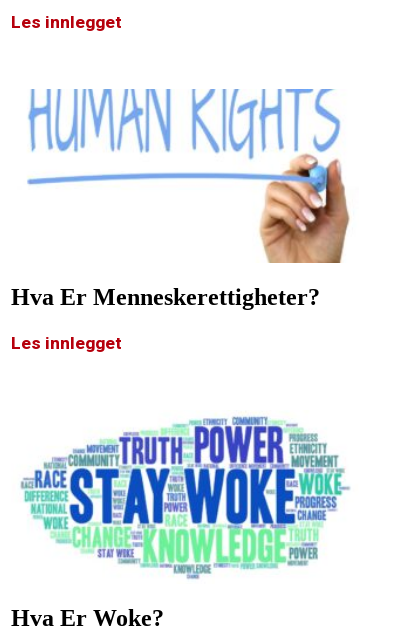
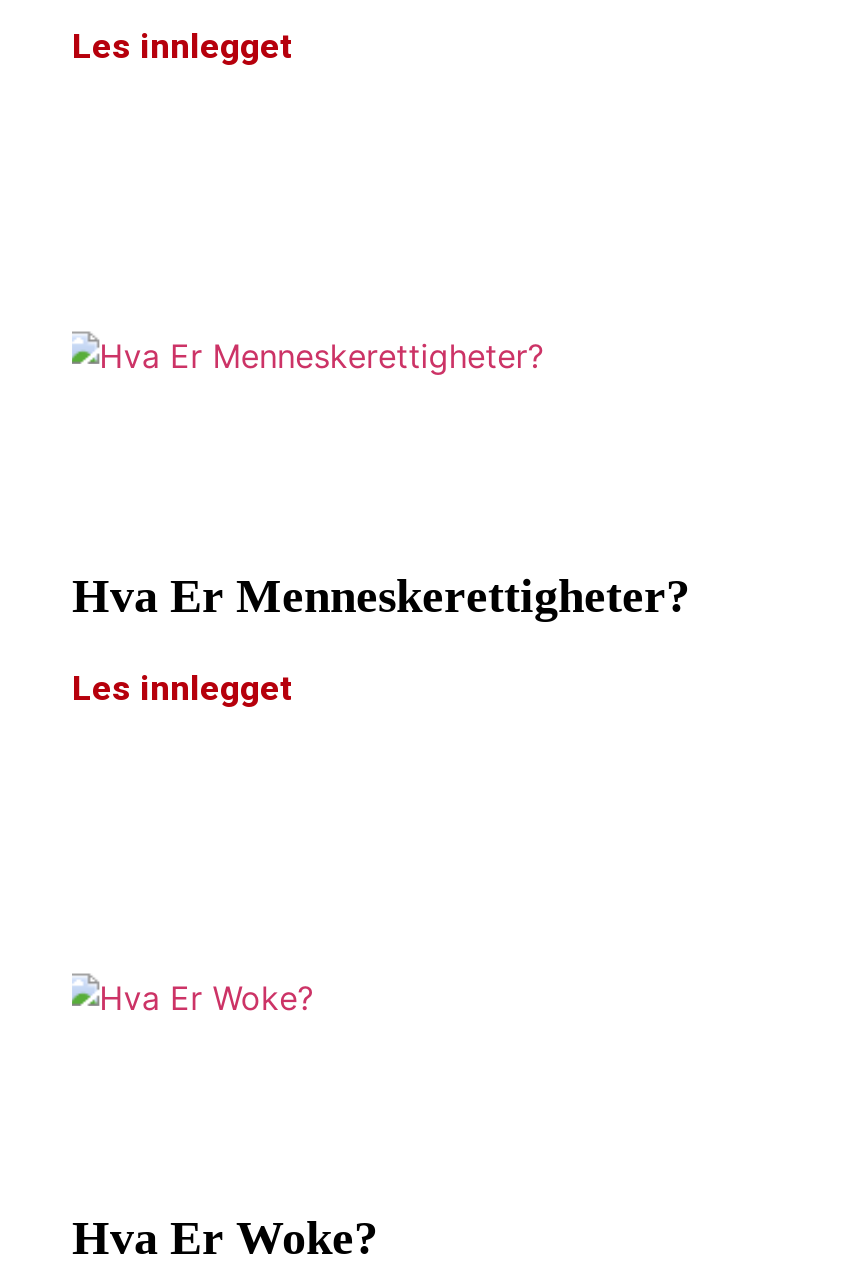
- [image]

- [image]
